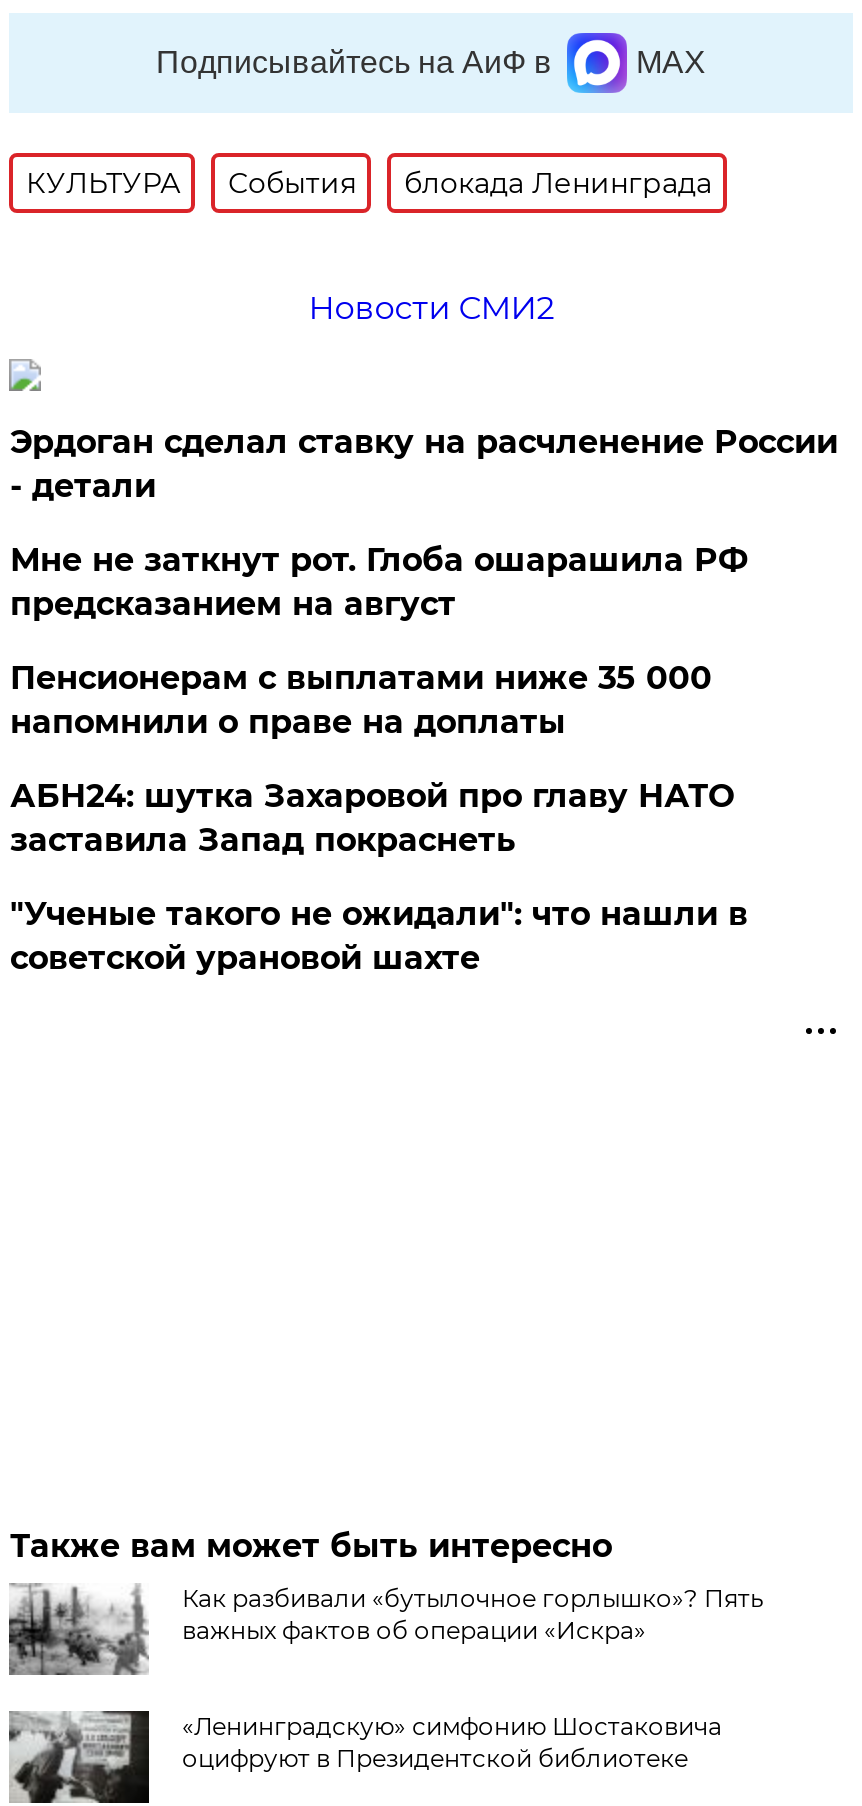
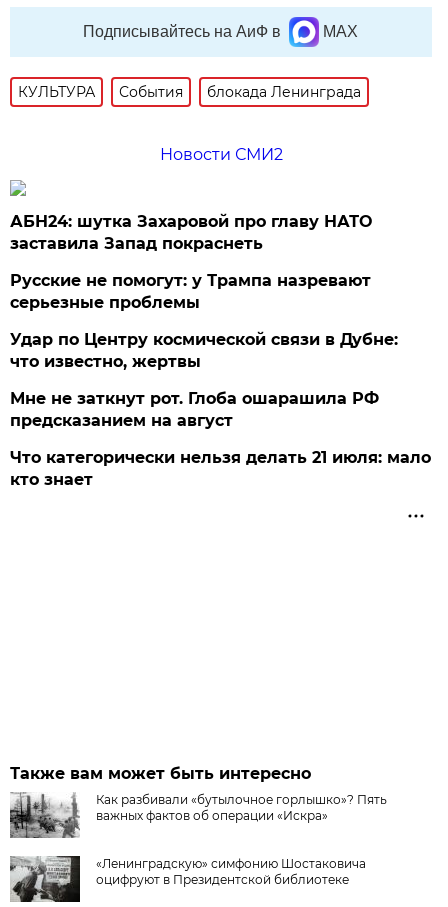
- Эрдоган сделал ставку на расчленение России
- - детали
- Пенсионерам с выплатами ниже 35 000
- напомнили о праве на доплаты

moved down: Мне не заткнут рот. Глоба ошарашила РФ | предсказанием на август

moved up: АБН24: шутка Захаровой про главу НАТО | заставила Запад покраснеть

- "Ученые такого не ожидали": что нашли в
- советской урановой шахте
+ Русские не помогут: у Трампа назревают
+ серьезные проблемы
+ Удар по Центру космической связи в Дубне:
+ что известно, жертвы
+ Что категорически нельзя делать 21 июля: мало
+ кто знает
